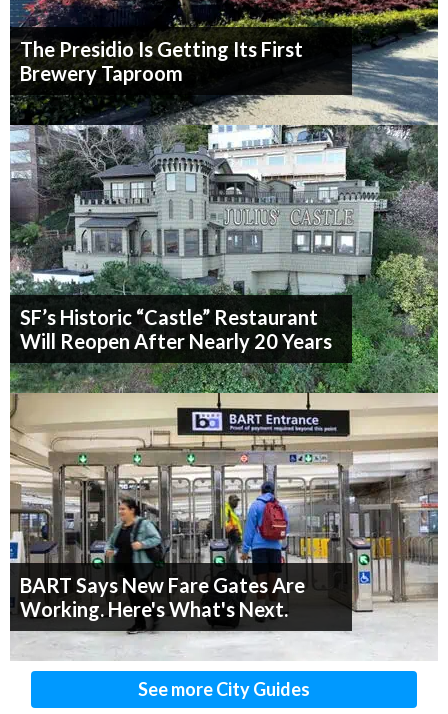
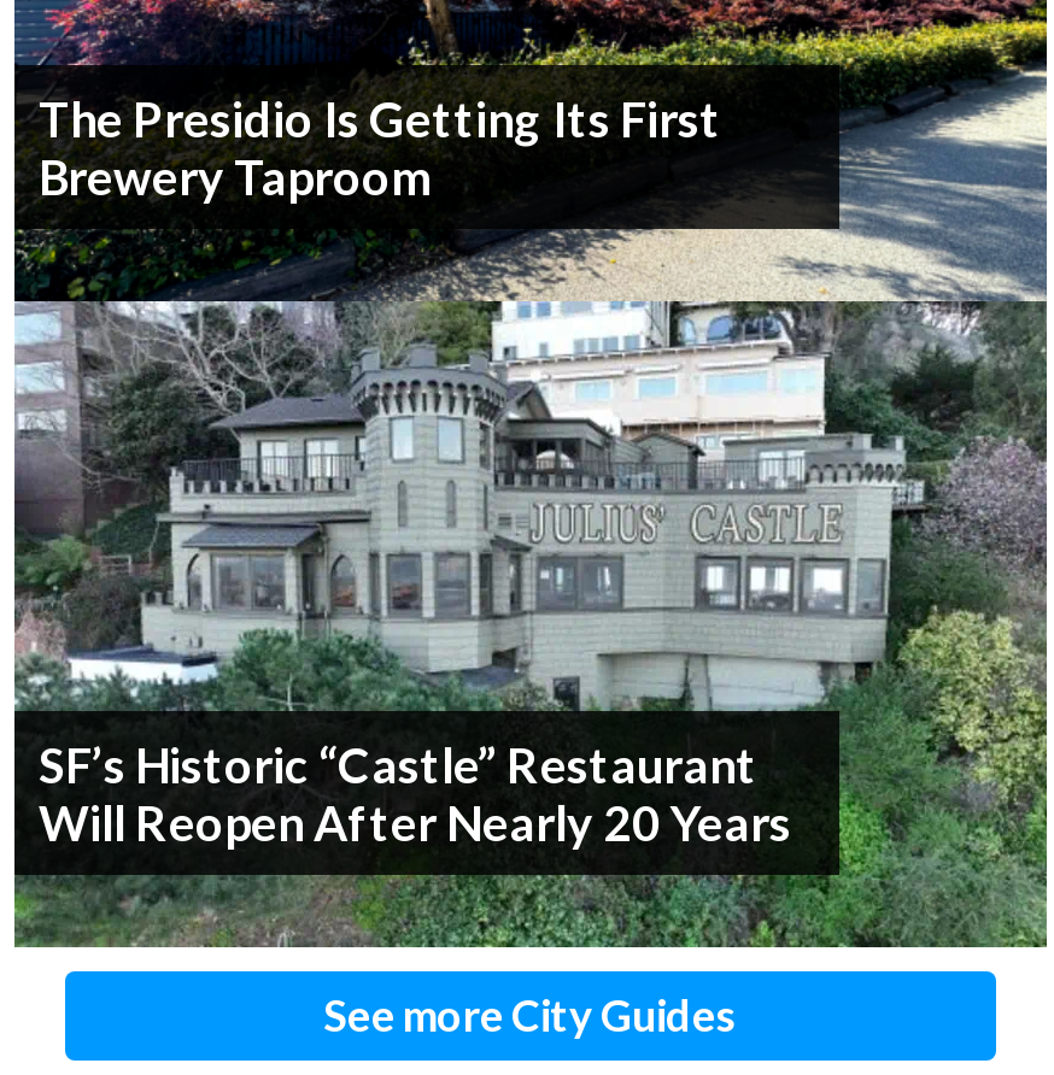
- [image]
- BART Says New Fare Gates Are
- Working. Here's What's Next.
